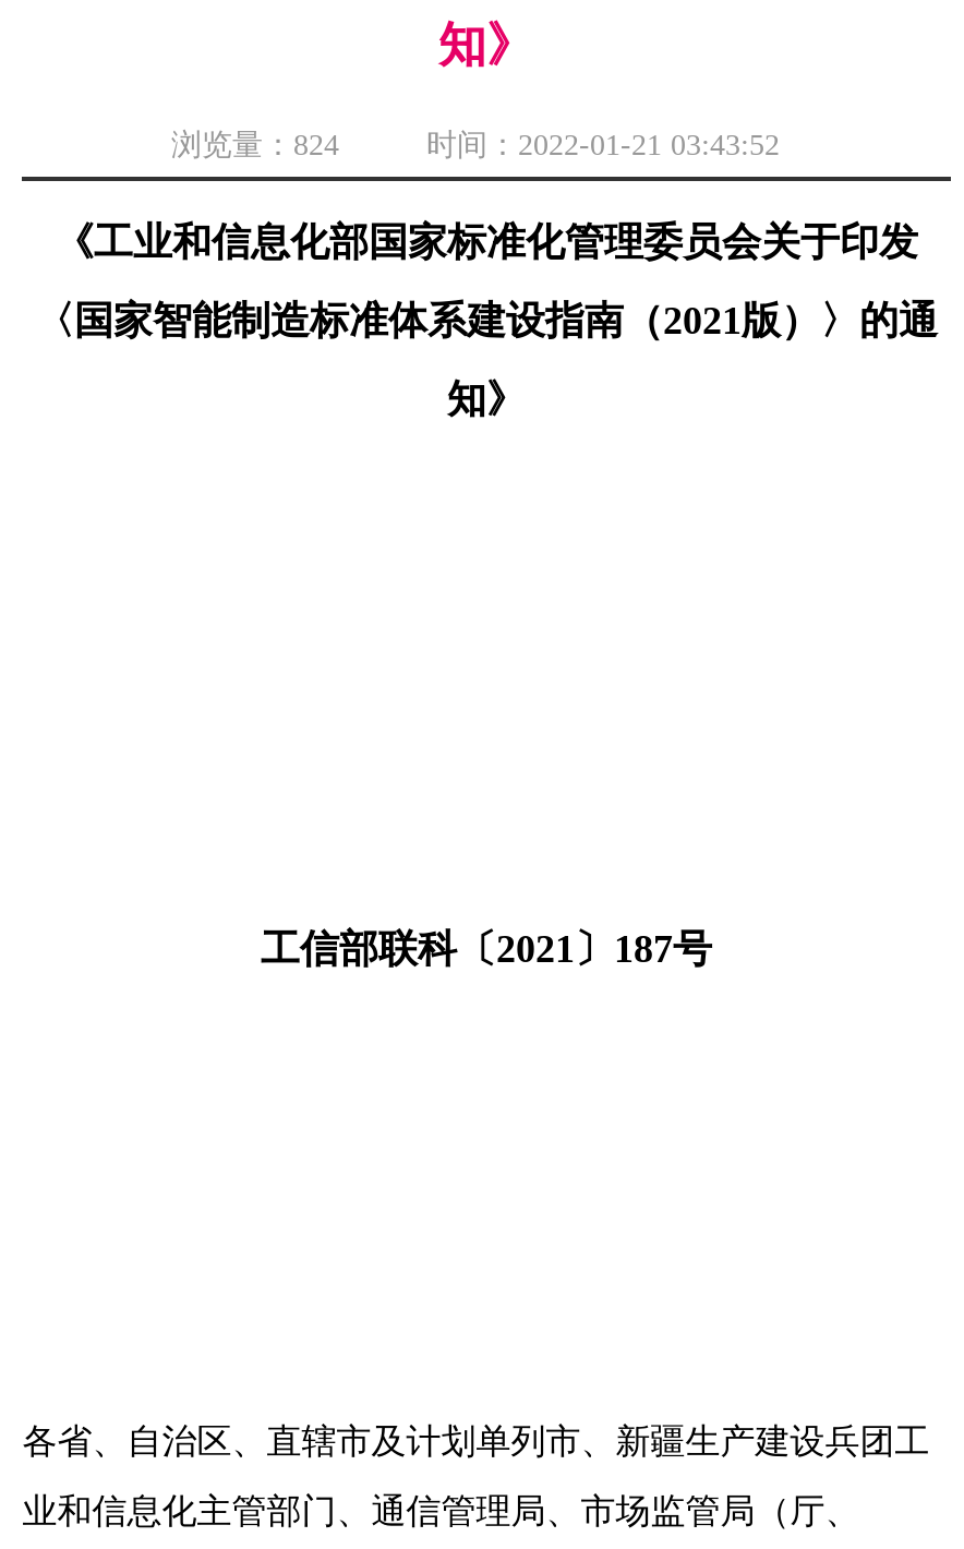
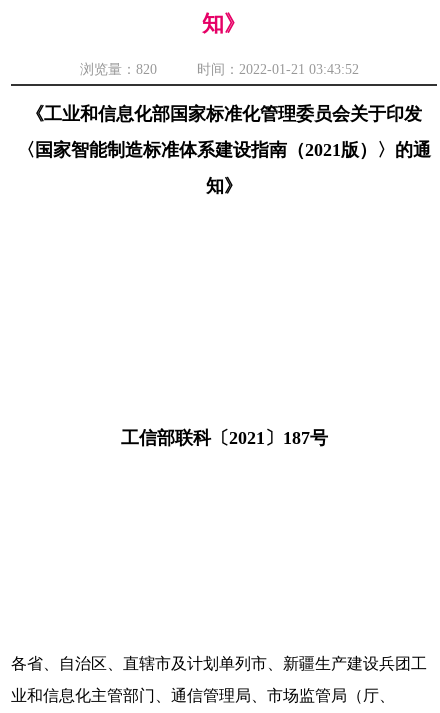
- 浏览量：824 时间：2022-01-21 03:43:52
+ 浏览量：820 时间：2022-01-21 03:43:52
